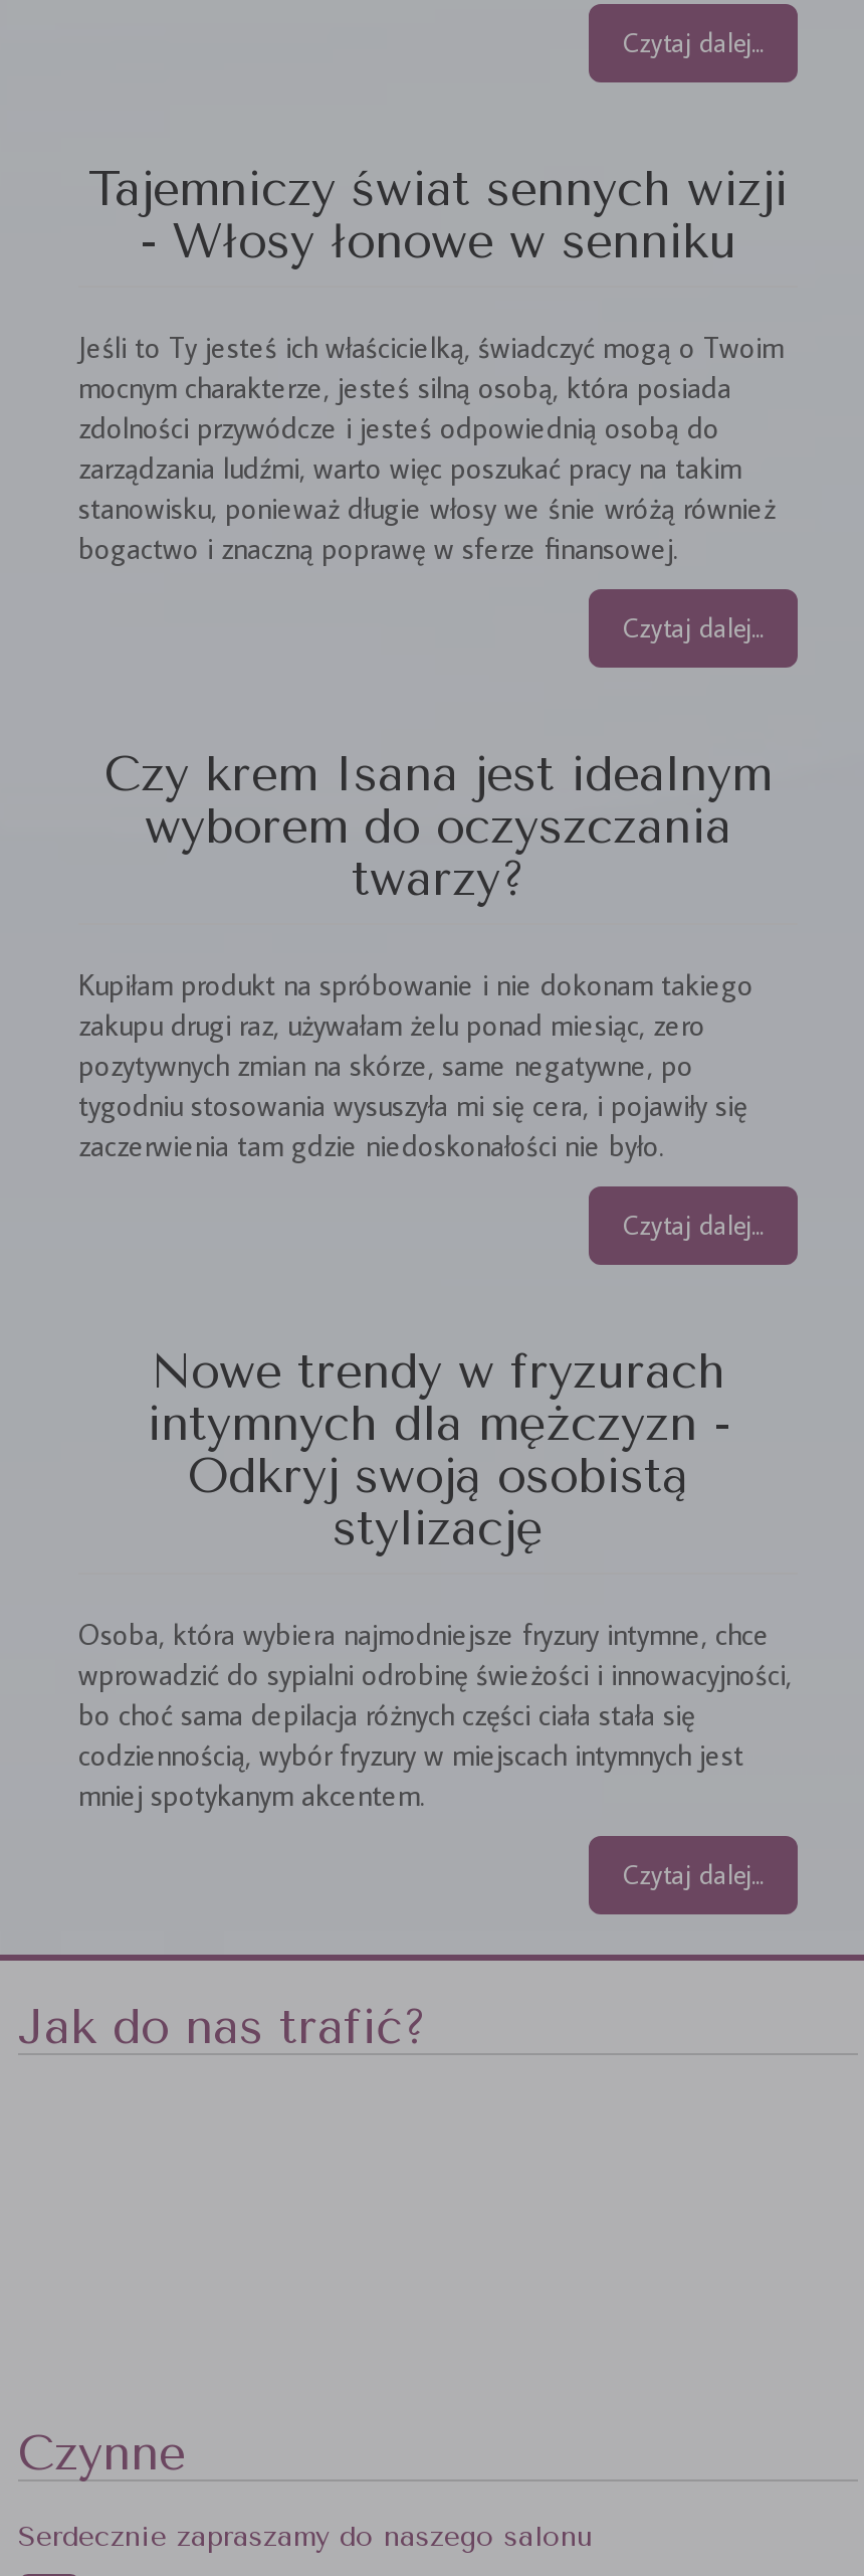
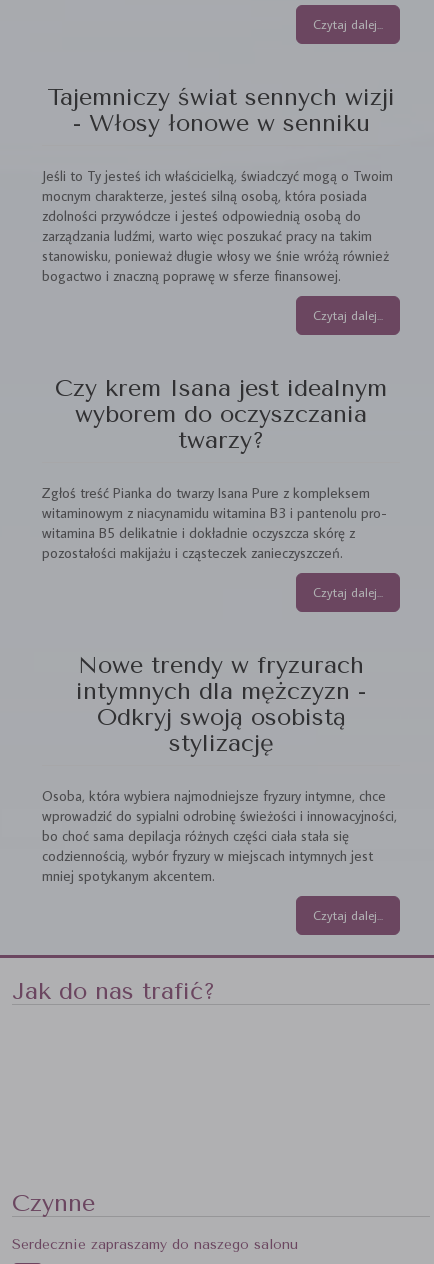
- Kupiłam produkt na spróbowanie i nie dokonam takiego
- zakupu drugi raz, używałam żelu ponad miesiąc, zero
- pozytywnych zmian na skórze, same negatywne, po
- tygodniu stosowania wysuszyła mi się cera, i pojawiły się
- zaczerwienia tam gdzie niedoskonałości nie było.
+ Zgłoś treść Pianka do twarzy Isana Pure z kompleksem
+ witaminowym z niacynamidu witamina B3 i pantenolu pro-
+ witamina B5 delikatnie i dokładnie oczyszcza skórę z
+ pozostałości makijażu i cząsteczek zanieczyszczeń.
